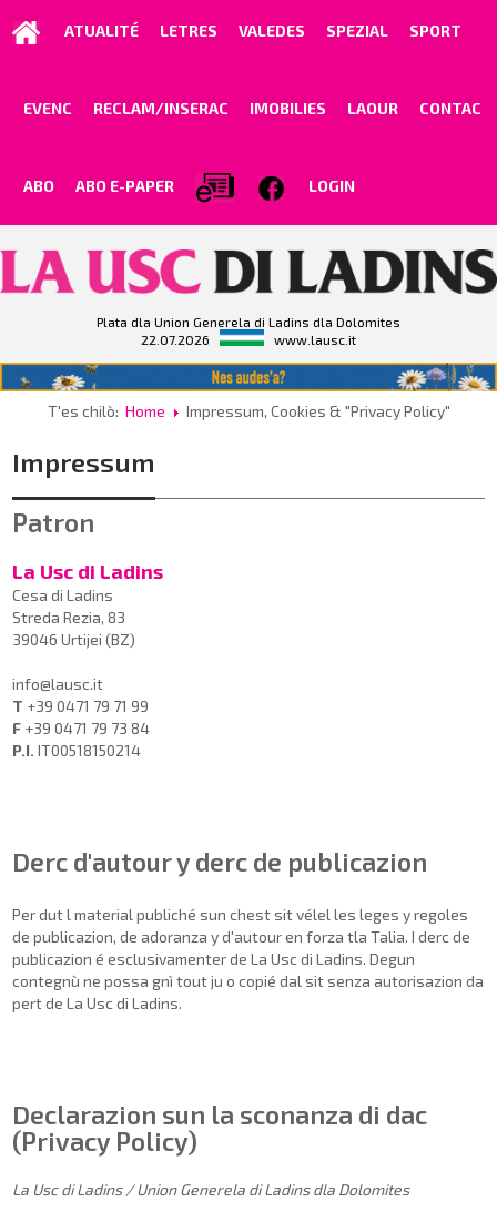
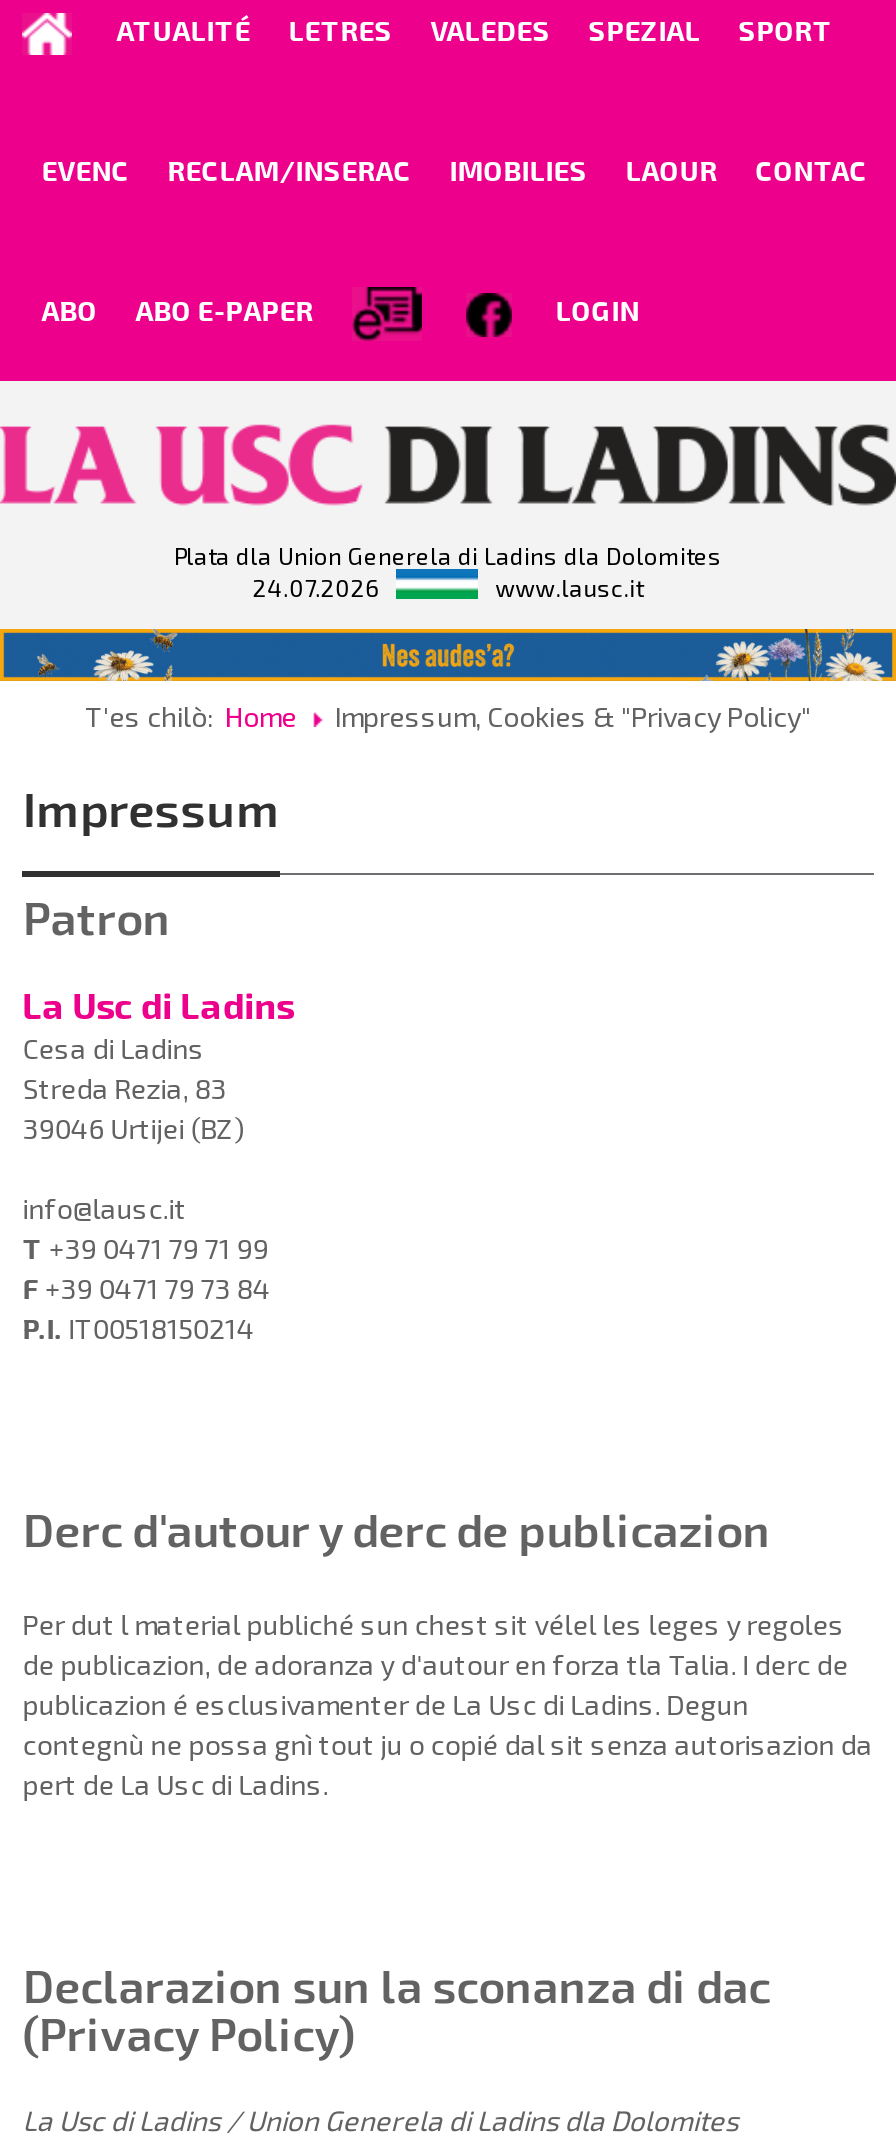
- 22.07.2026
+ 24.07.2026
